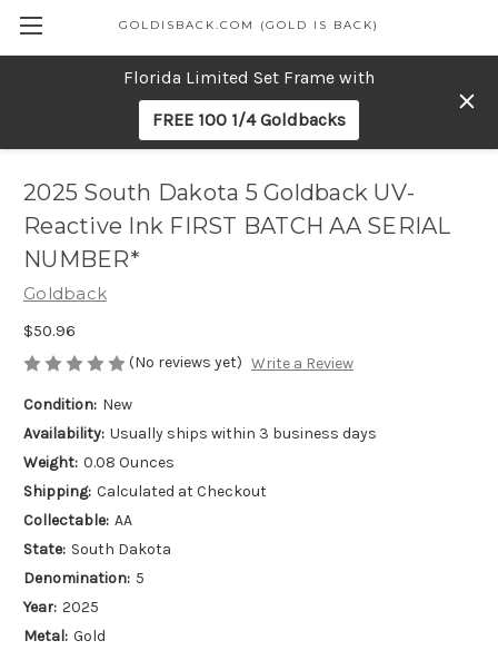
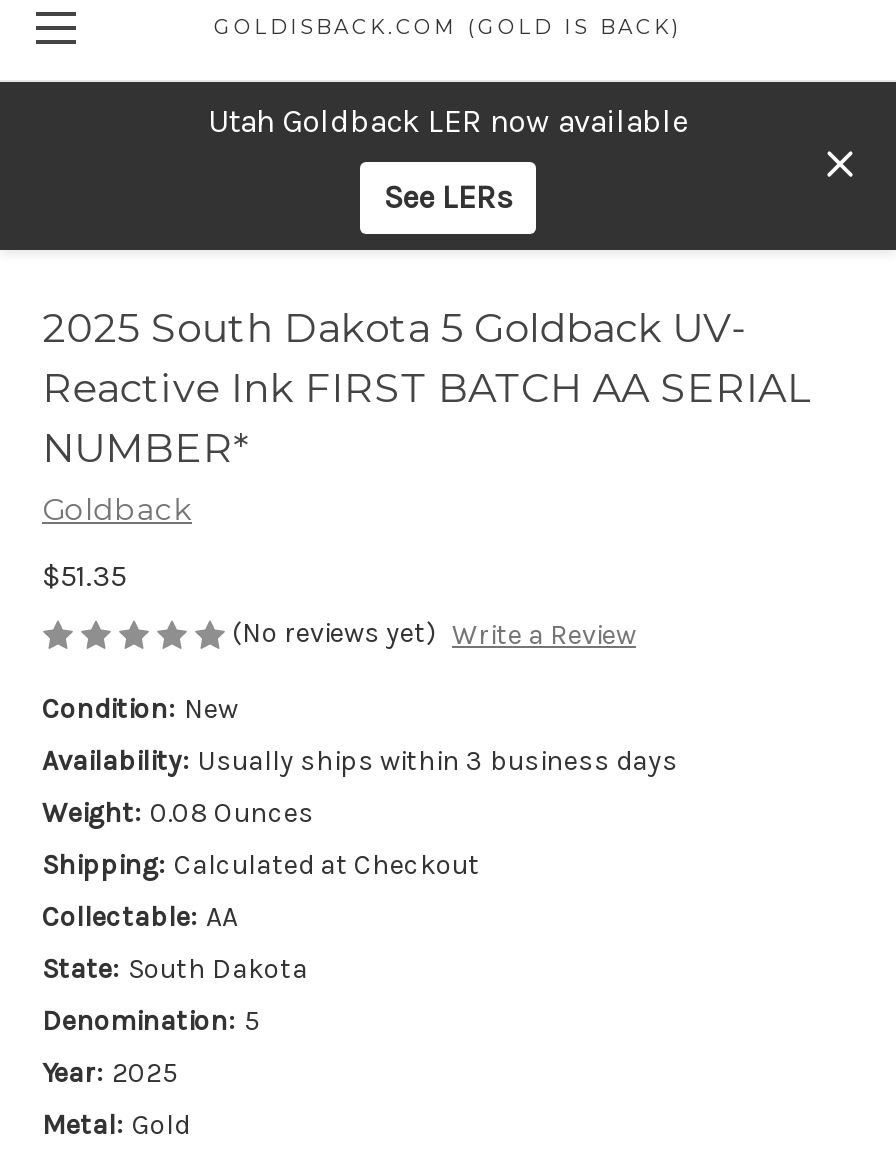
- Florida Limited Set Frame with
+ Utah Goldback LER now available

- FREE 100 1/4 Goldbacks
+ See LERs

- $50.96
+ $51.35
